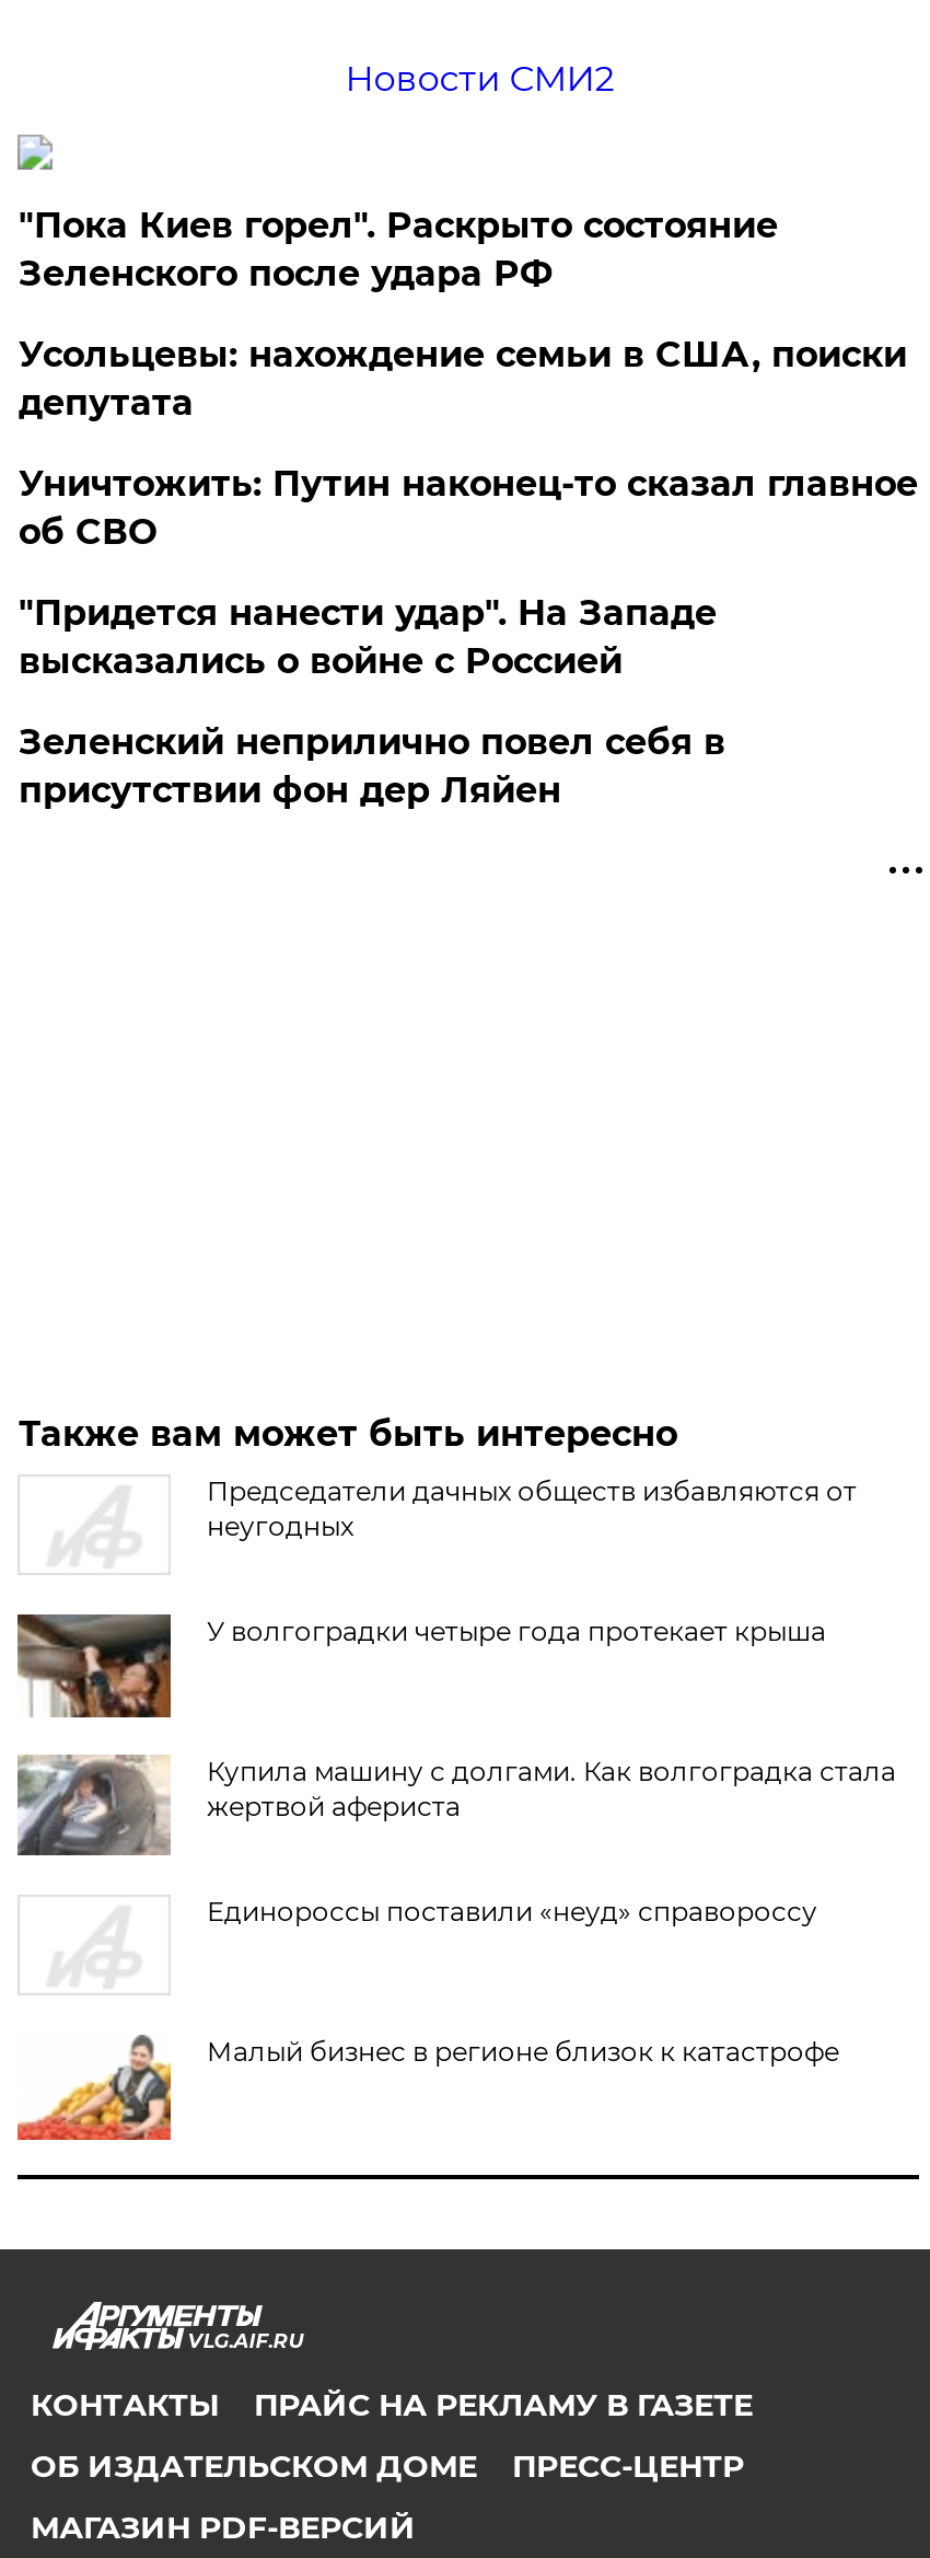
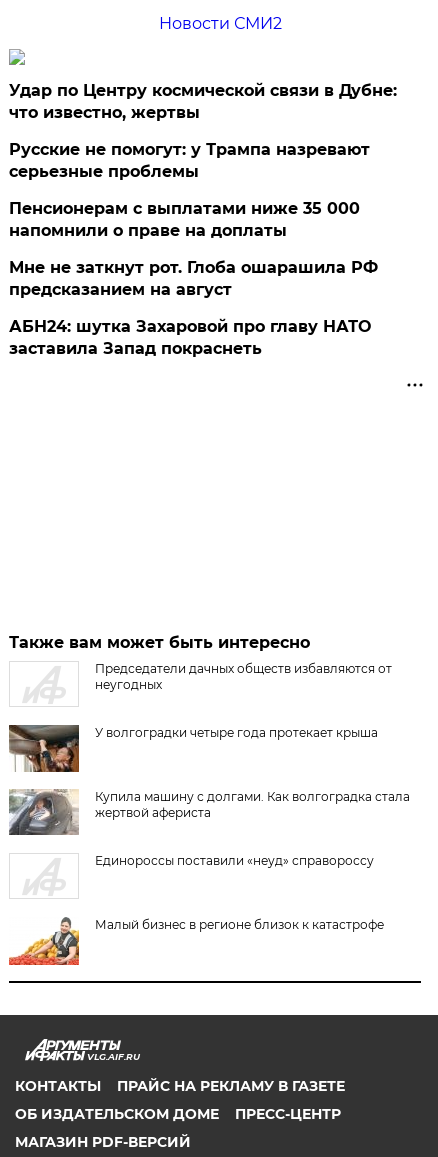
- "Пока Киев горел". Раскрыто состояние
- Зеленского после удара РФ
+ Удар по Центру космической связи в Дубне:
+ что известно, жертвы

- Усольцевы: нахождение семьи в США, поиски
- депутата
+ Русские не помогут: у Трампа назревают
+ серьезные проблемы

- Уничтожить: Путин наконец-то сказал главное
- об СВО
+ Пенсионерам с выплатами ниже 35 000
+ напомнили о праве на доплаты

- "Придется нанести удар". На Западе
- высказались о войне с Россией
+ Мне не заткнут рот. Глоба ошарашила РФ
+ предсказанием на август

- Зеленский неприлично повел cебя в
- присутствии фон дер Ляйен
+ АБН24: шутка Захаровой про главу НАТО
+ заставила Запад покраснеть
